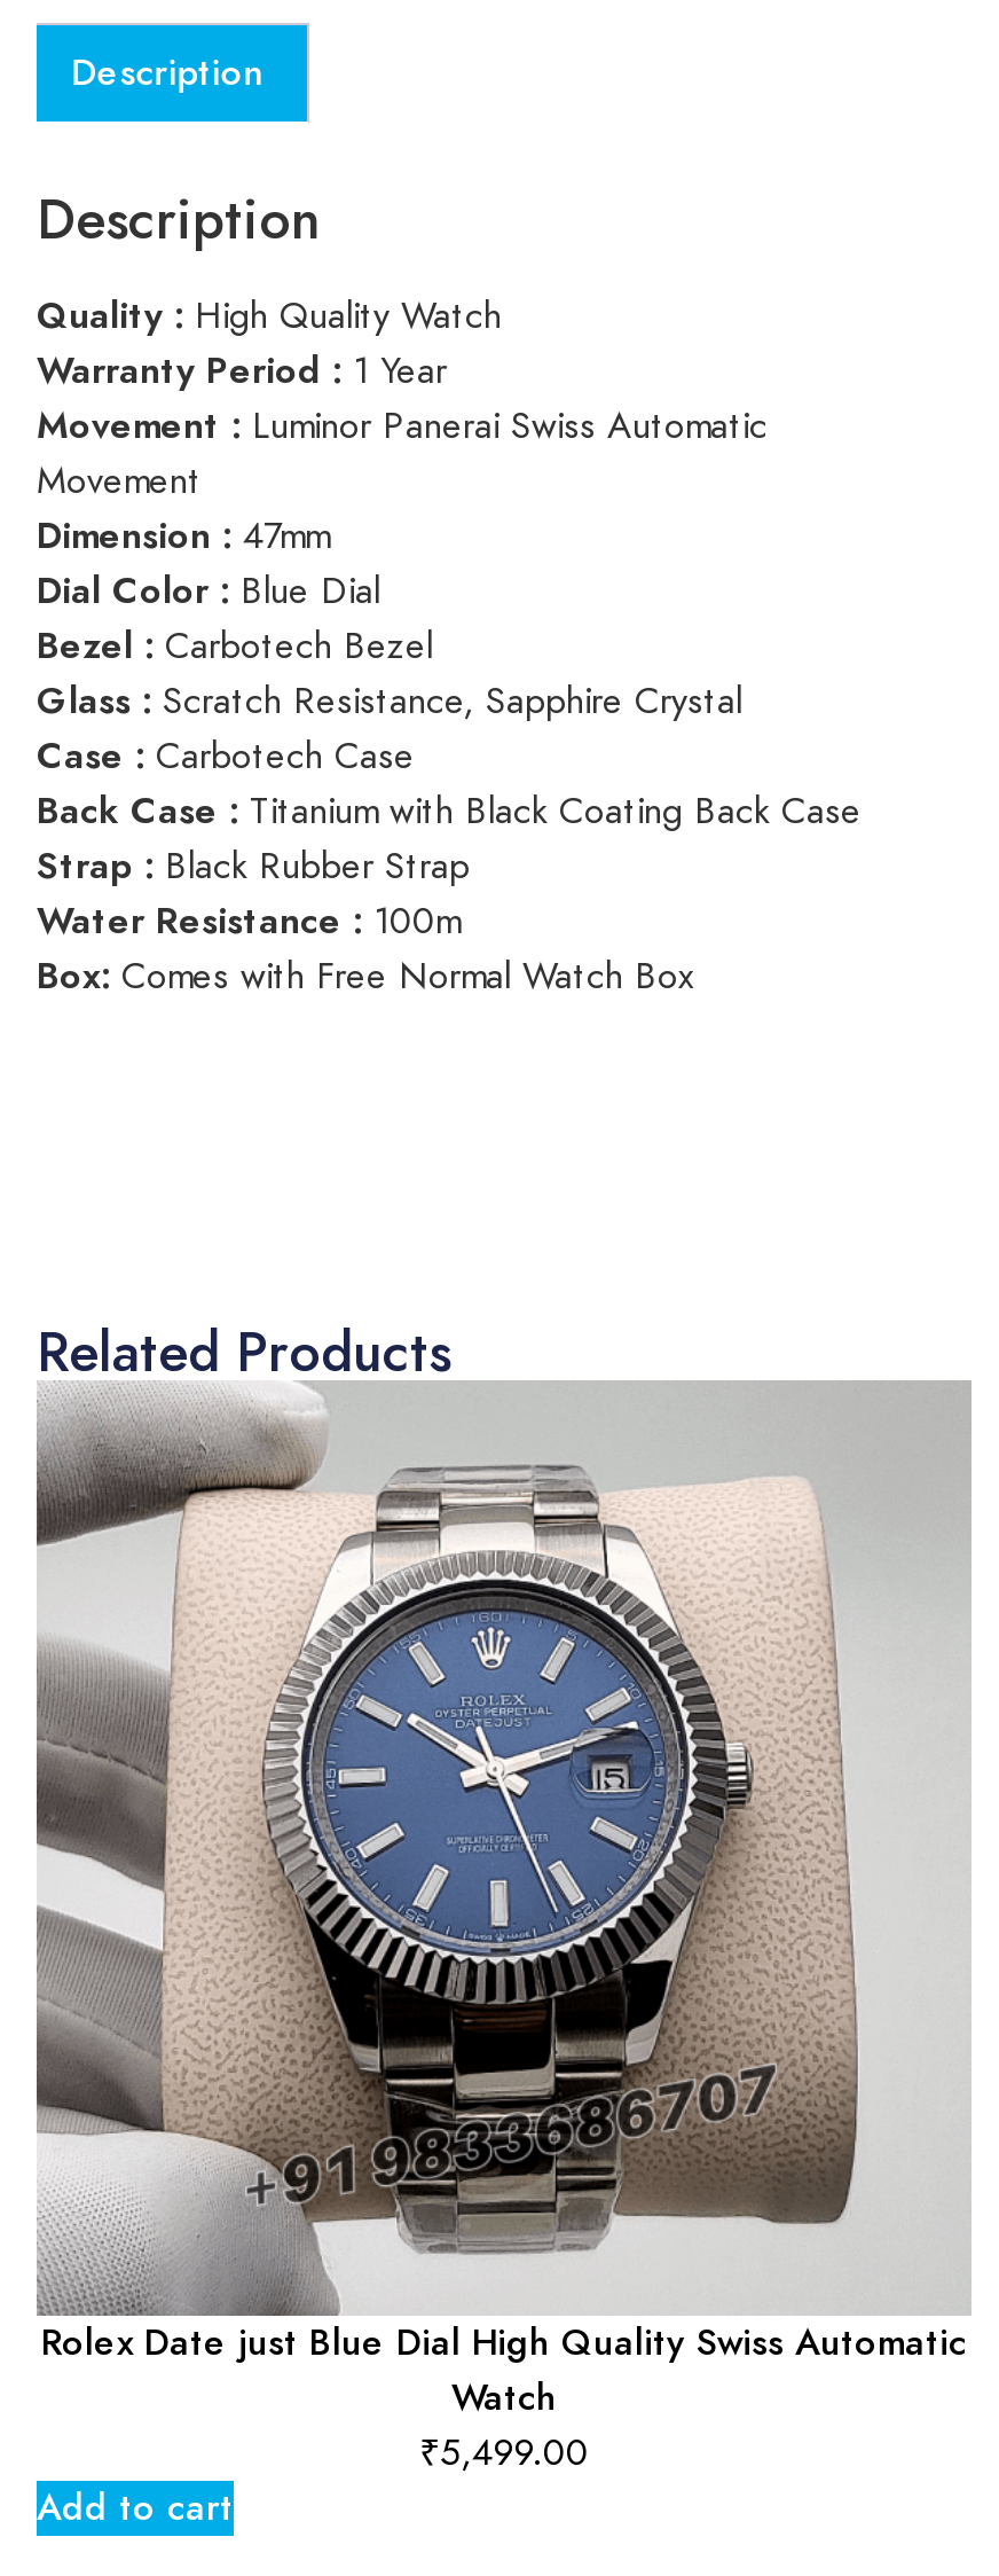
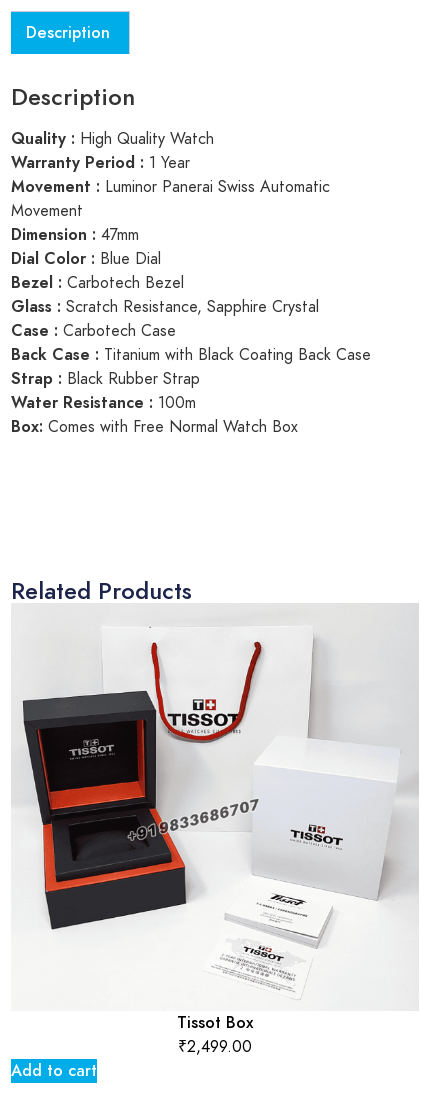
- [image]
- Rolex Date just Blue Dial High Quality Swiss Automatic
- Watch
- ₹5,499.00
+ [image]
+ Tissot Box
+ ₹2,499.00
